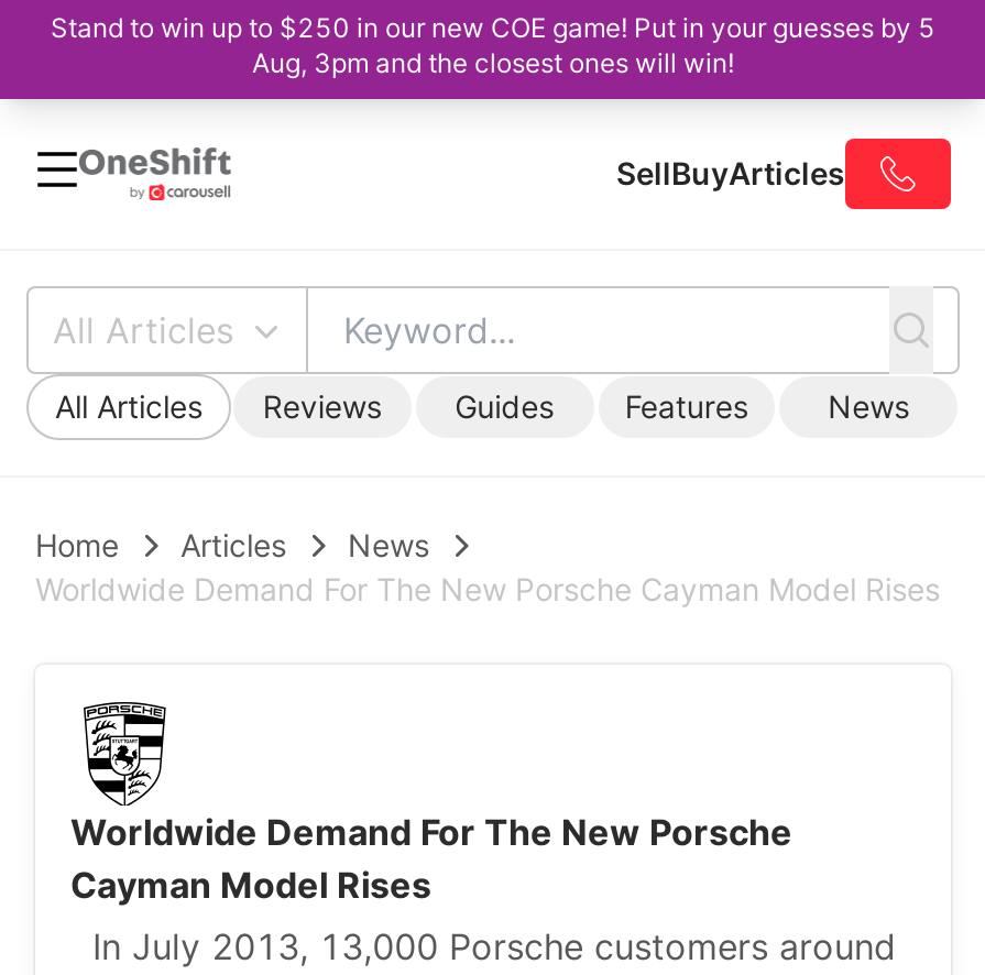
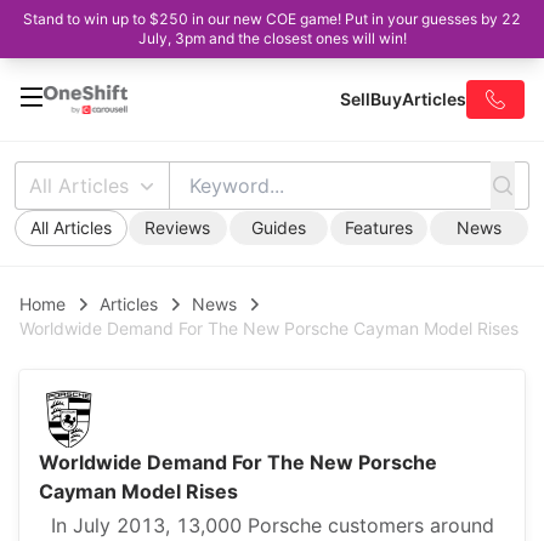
- Stand to win up to $250 in our new COE game! Put in your guesses by 5
+ Stand to win up to $250 in our new COE game! Put in your guesses by 22

- Aug, 3pm and the closest ones will win!
+ July, 3pm and the closest ones will win!
